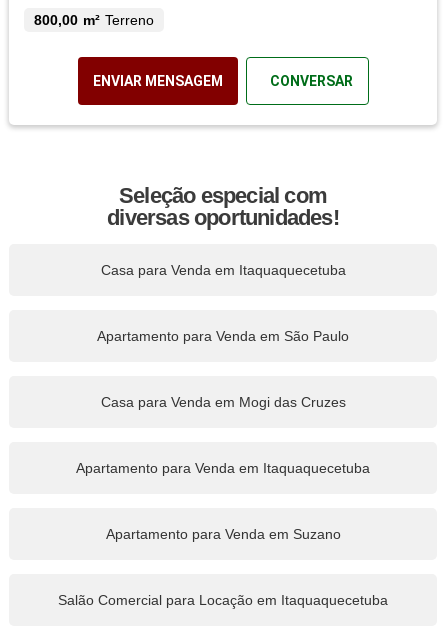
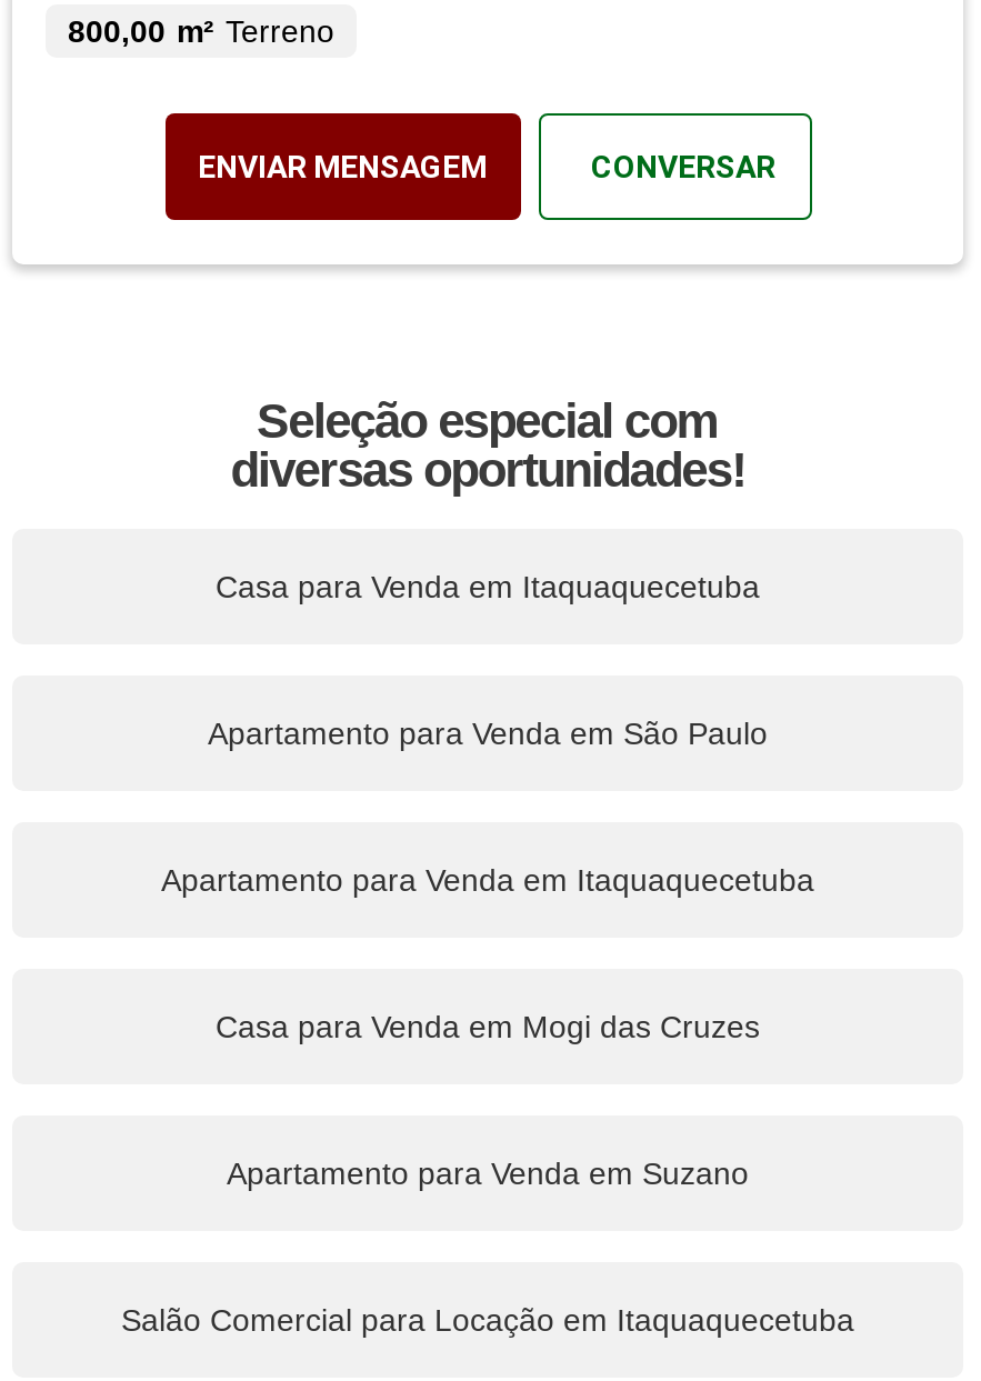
moved down: Casa para Venda em Mogi das Cruzes

moved up: Apartamento para Venda em Itaquaquecetuba
